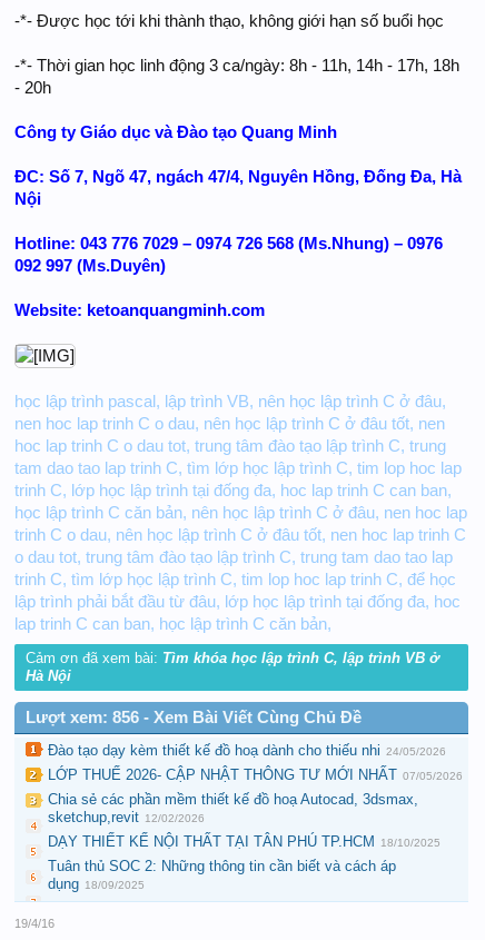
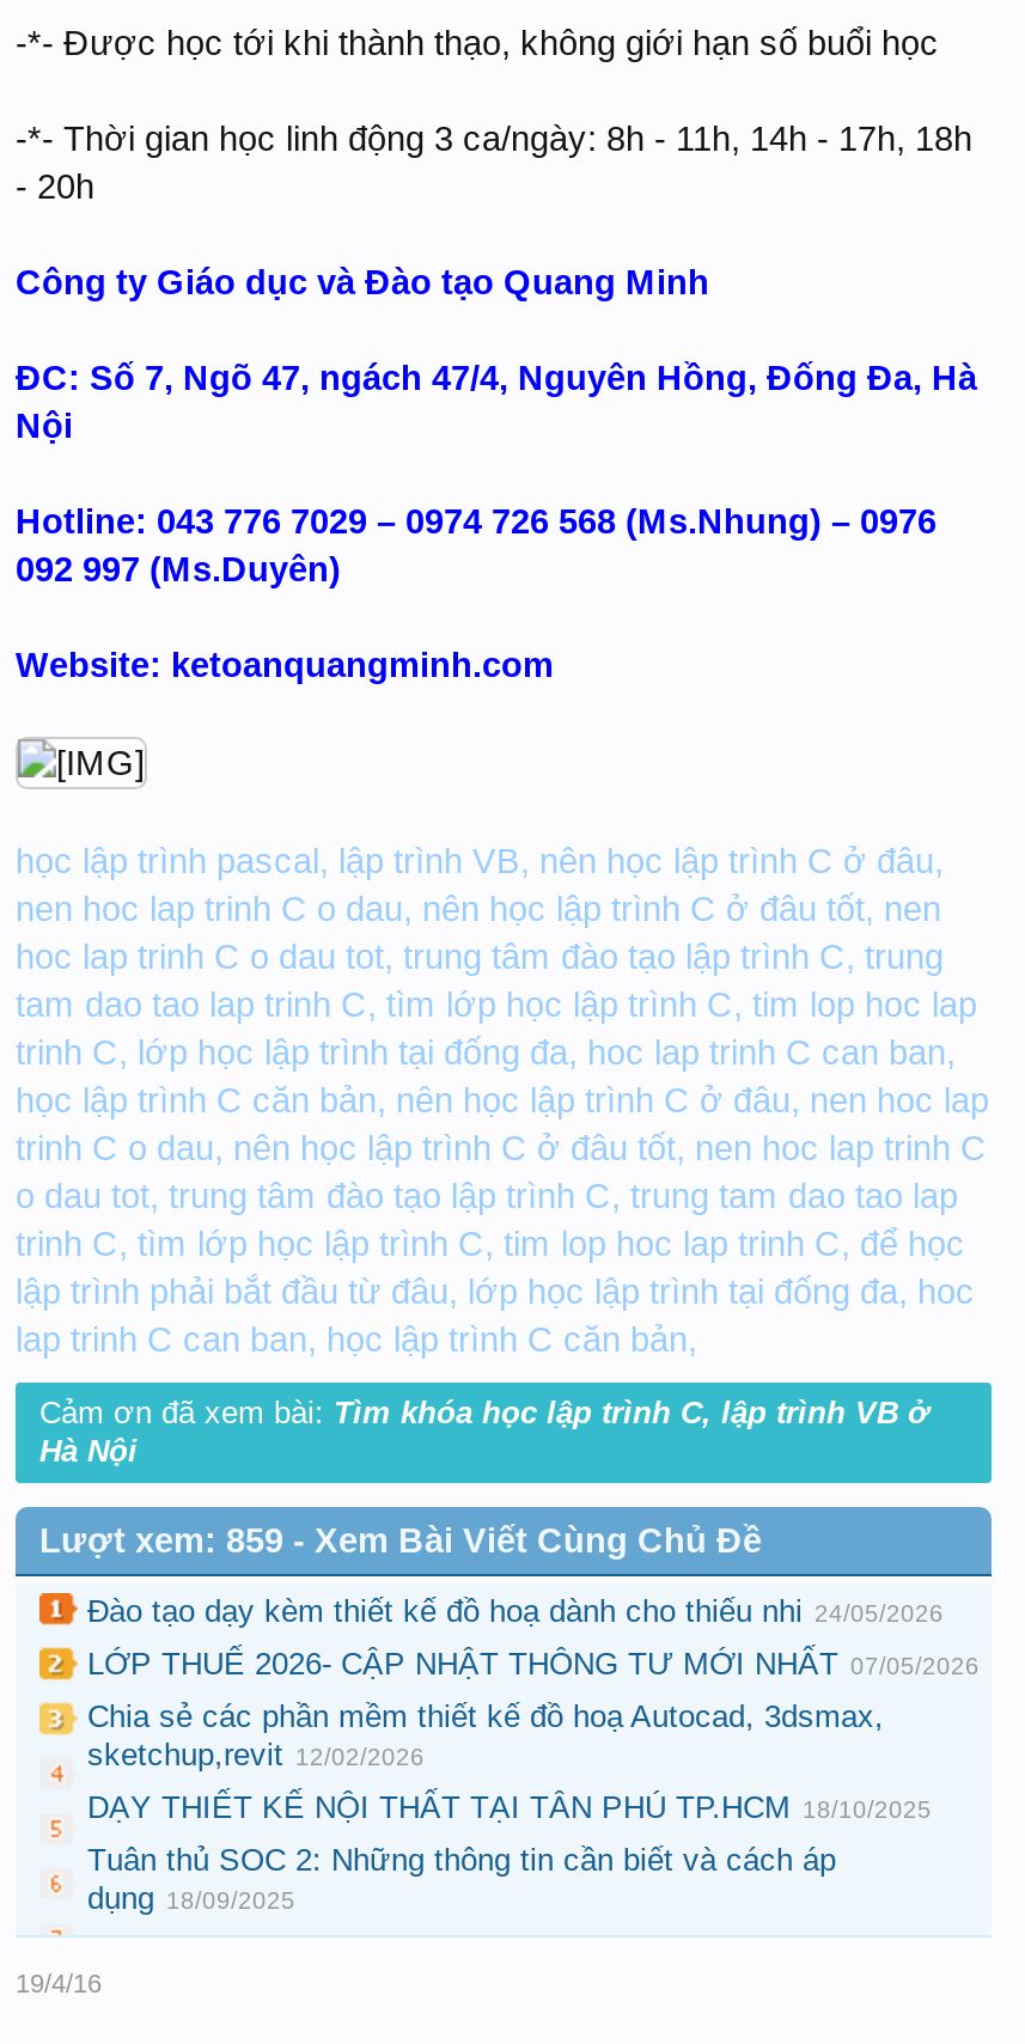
- Lượt xem: 856 - Xem Bài Viết Cùng Chủ Đề
+ Lượt xem: 859 - Xem Bài Viết Cùng Chủ Đề
